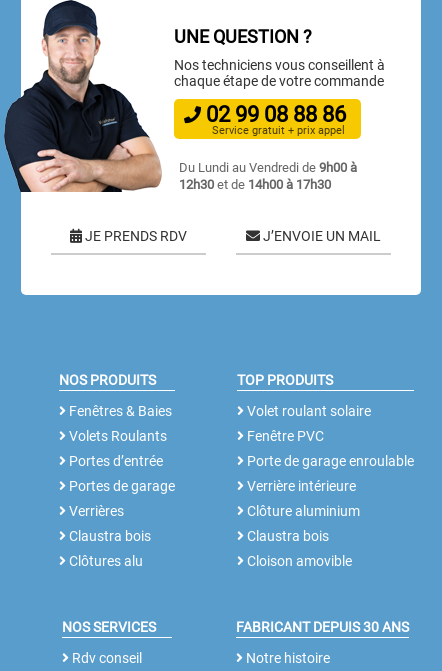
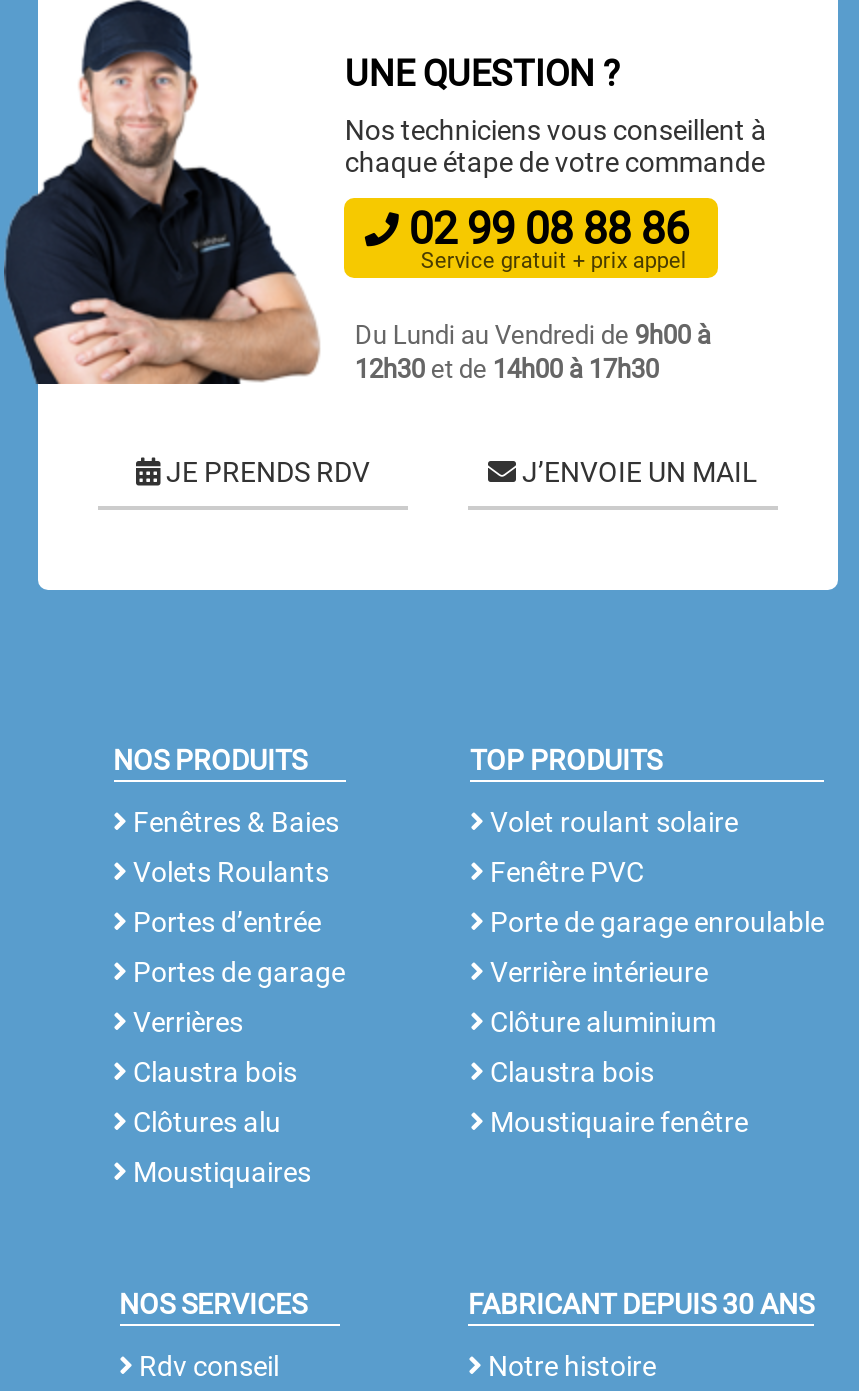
- Cloison amovible
+ Moustiquaire fenêtre

+ Moustiquaires
